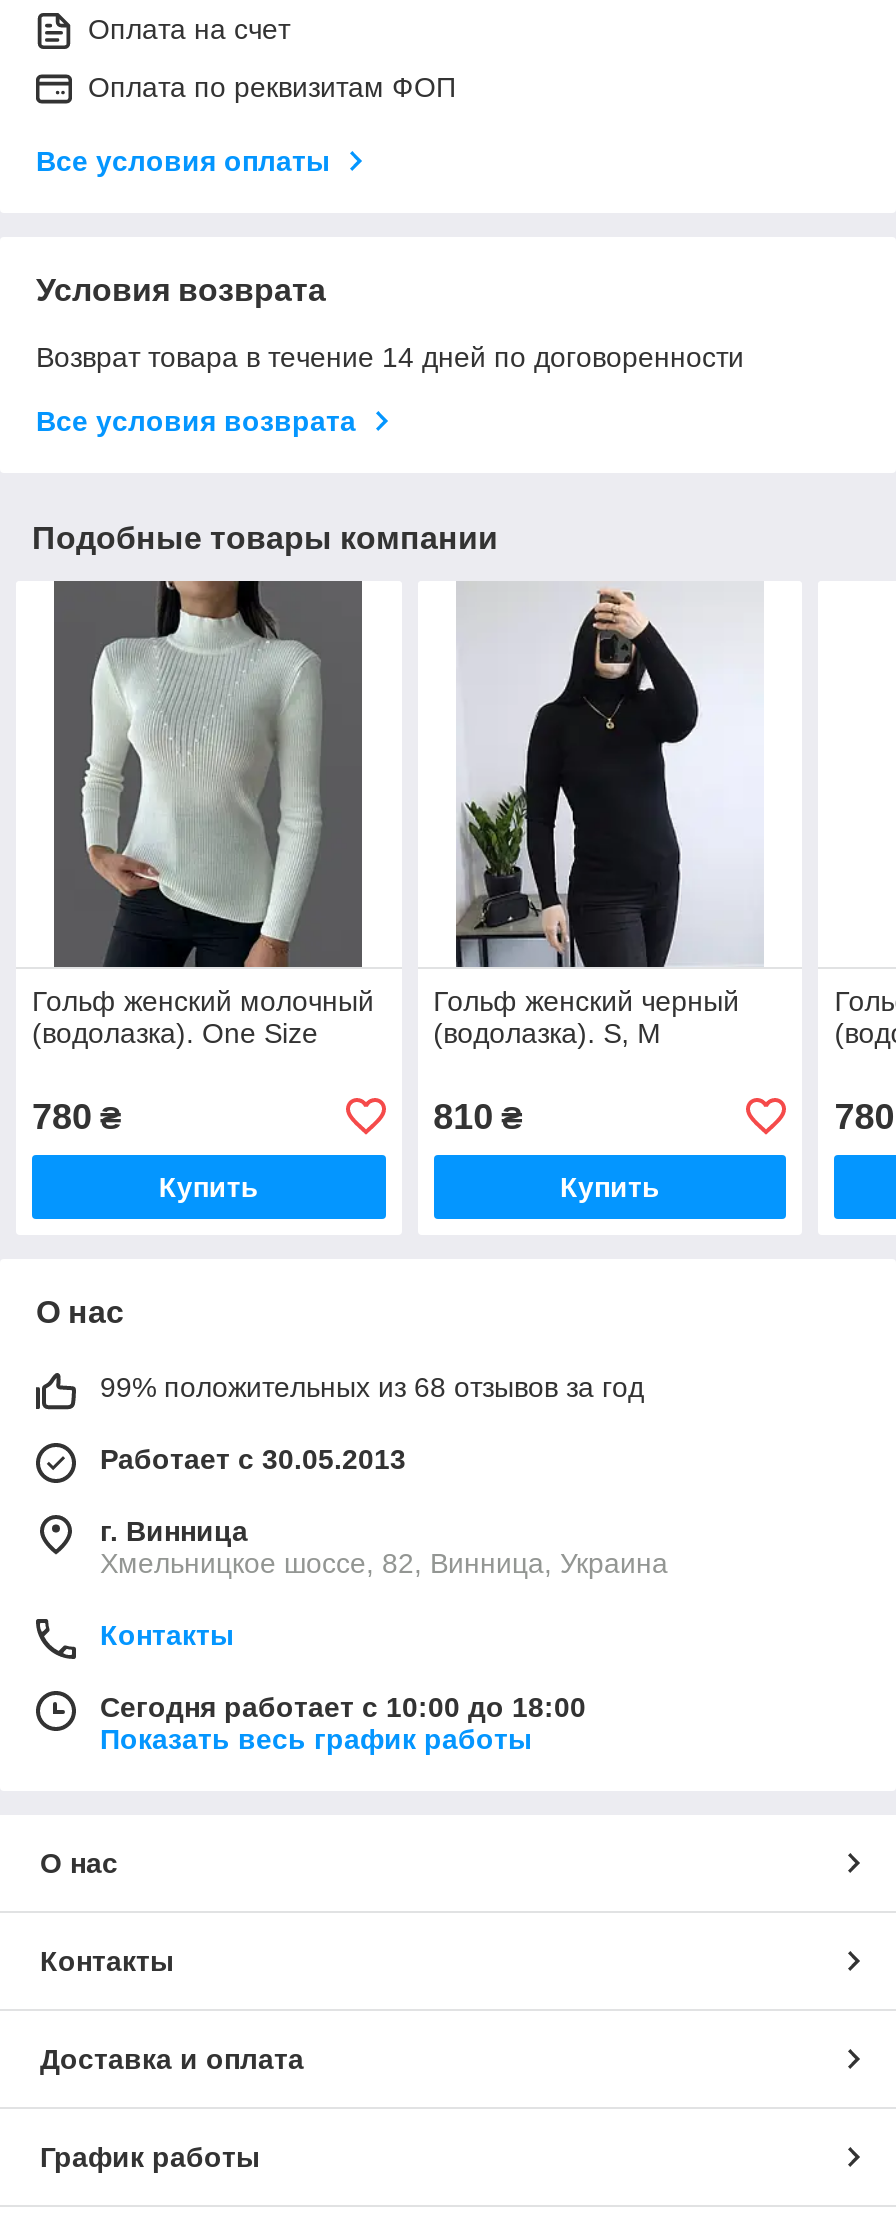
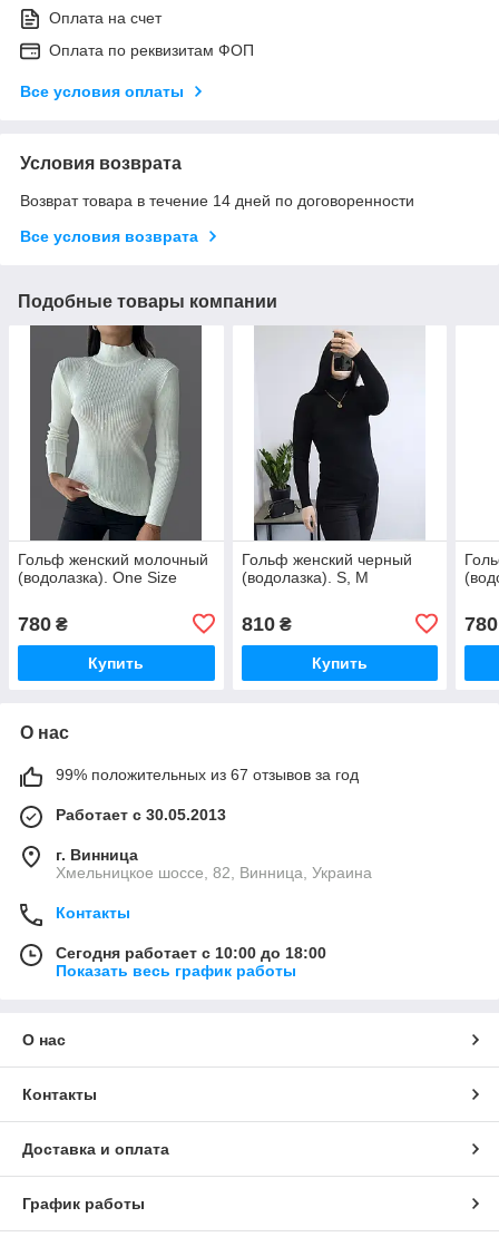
- 99% положительных из 68 отзывов за год
+ 99% положительных из 67 отзывов за год
